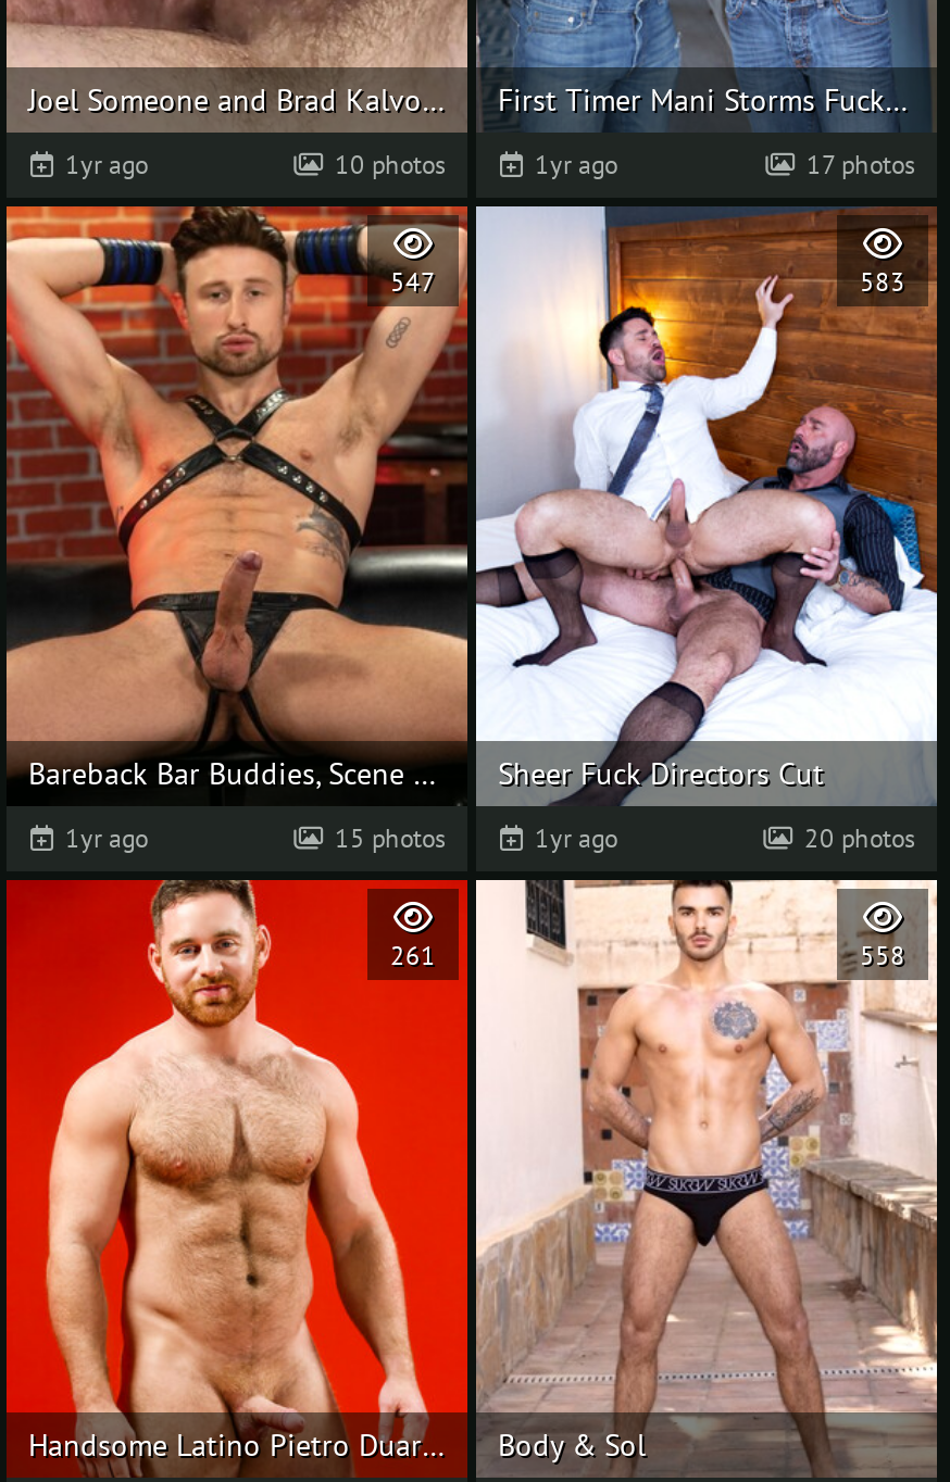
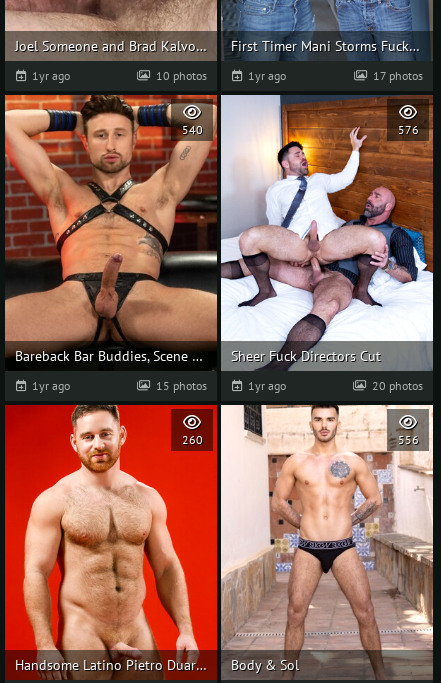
- 547
+ 540

- 583
+ 576

- 261
+ 260

- 558
+ 556
